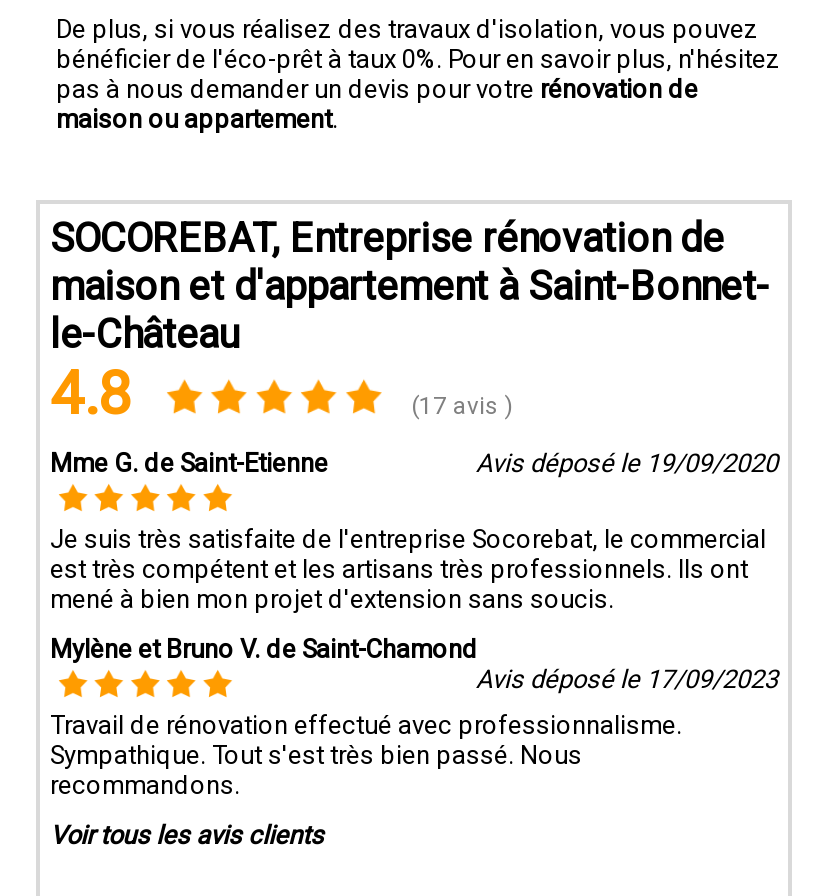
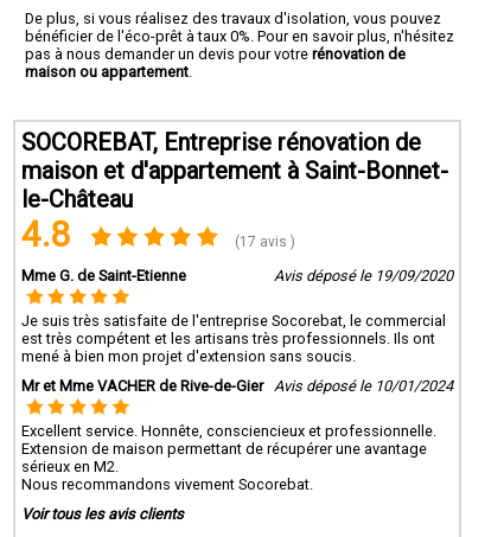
- Mylène et Bruno V. de Saint-Chamond
- Avis déposé le 17/09/2023
+ Mr et Mme VACHER de Rive-de-Gier Avis déposé le 10/01/2024

- Travail de rénovation effectué avec professionnalisme.
- Sympathique. Tout s'est très bien passé. Nous
- recommandons.
+ Excellent service. Honnête, consciencieux et professionnelle.
+ Extension de maison permettant de récupérer une avantage
+ sérieux en M2.
+ Nous recommandons vivement Socorebat.
